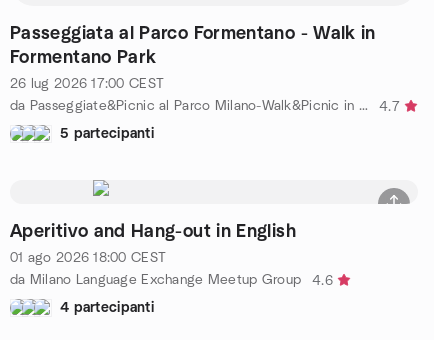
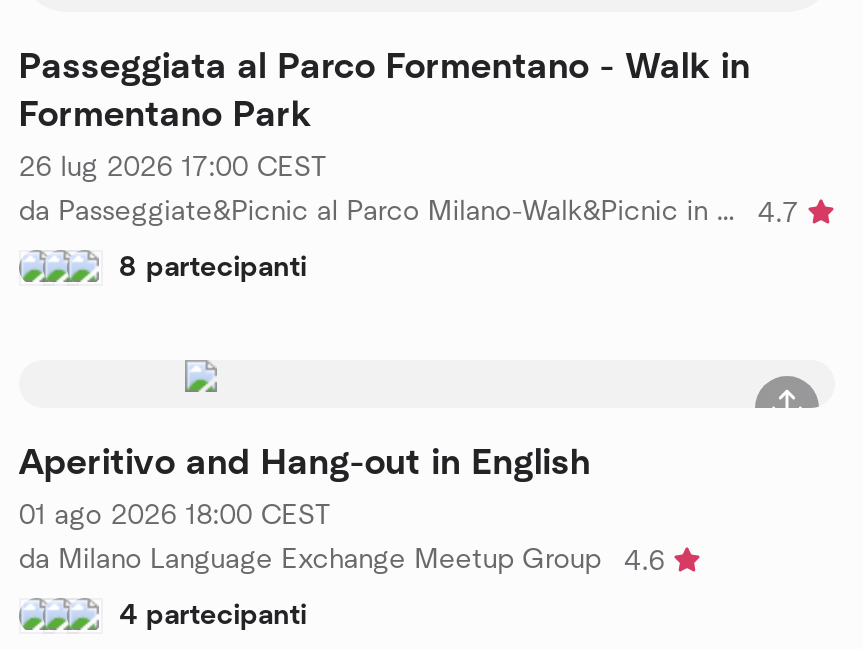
- 5 partecipanti
+ 8 partecipanti
